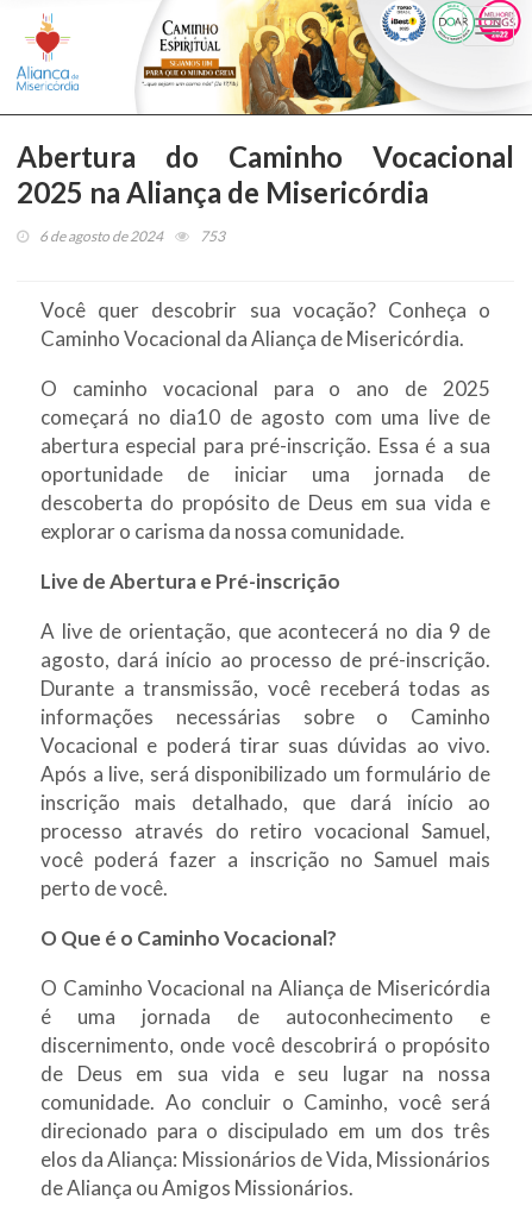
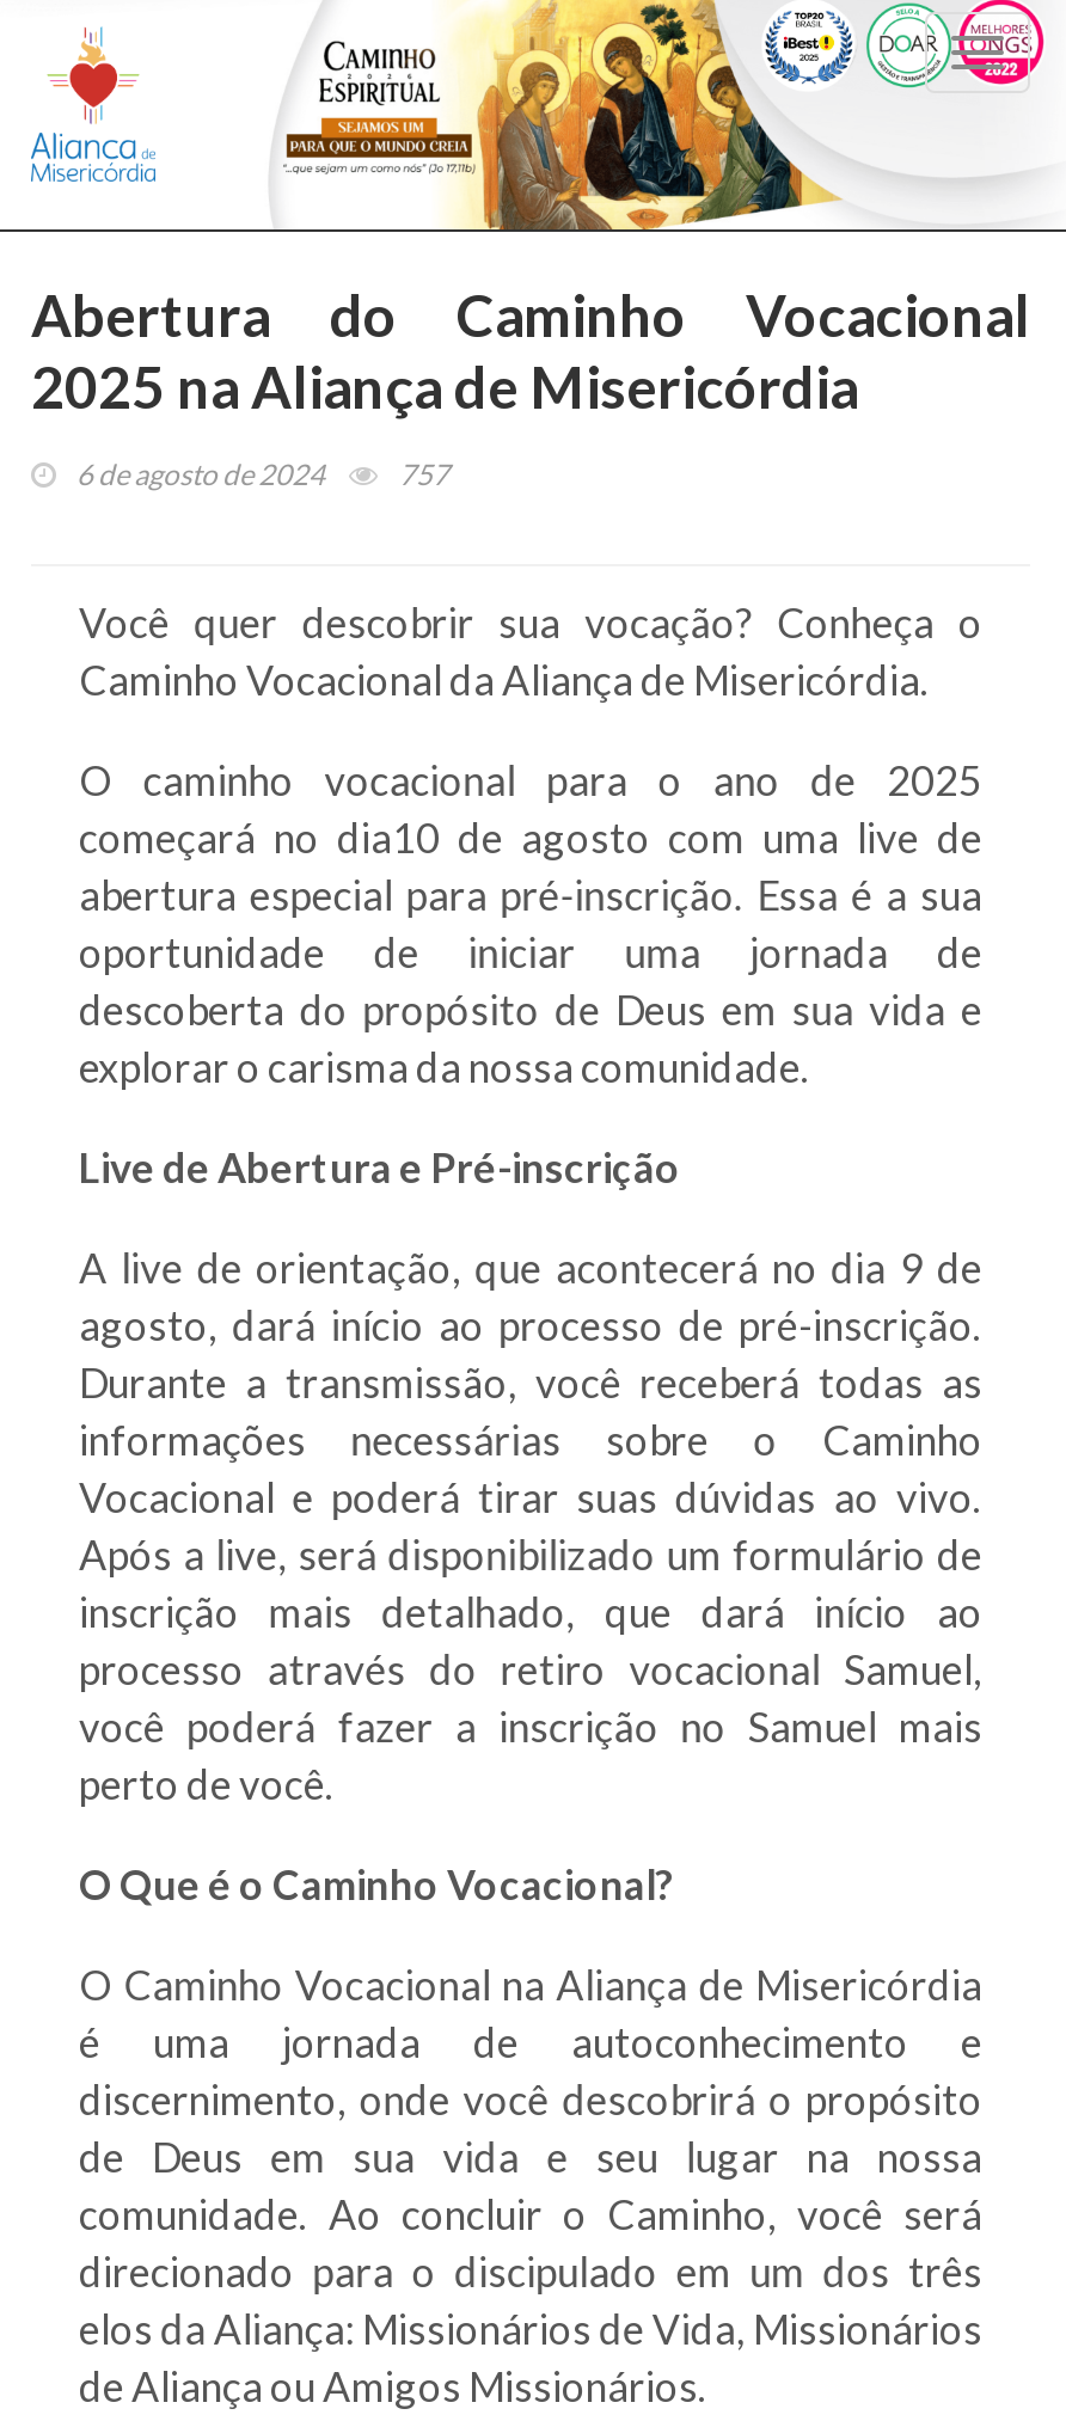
- 753
+ 757
